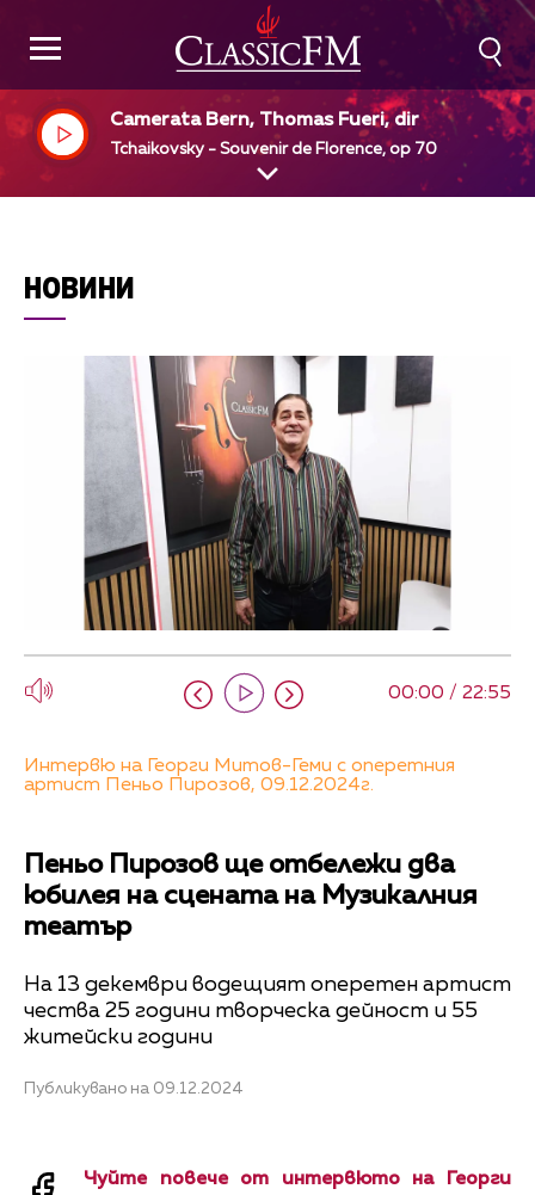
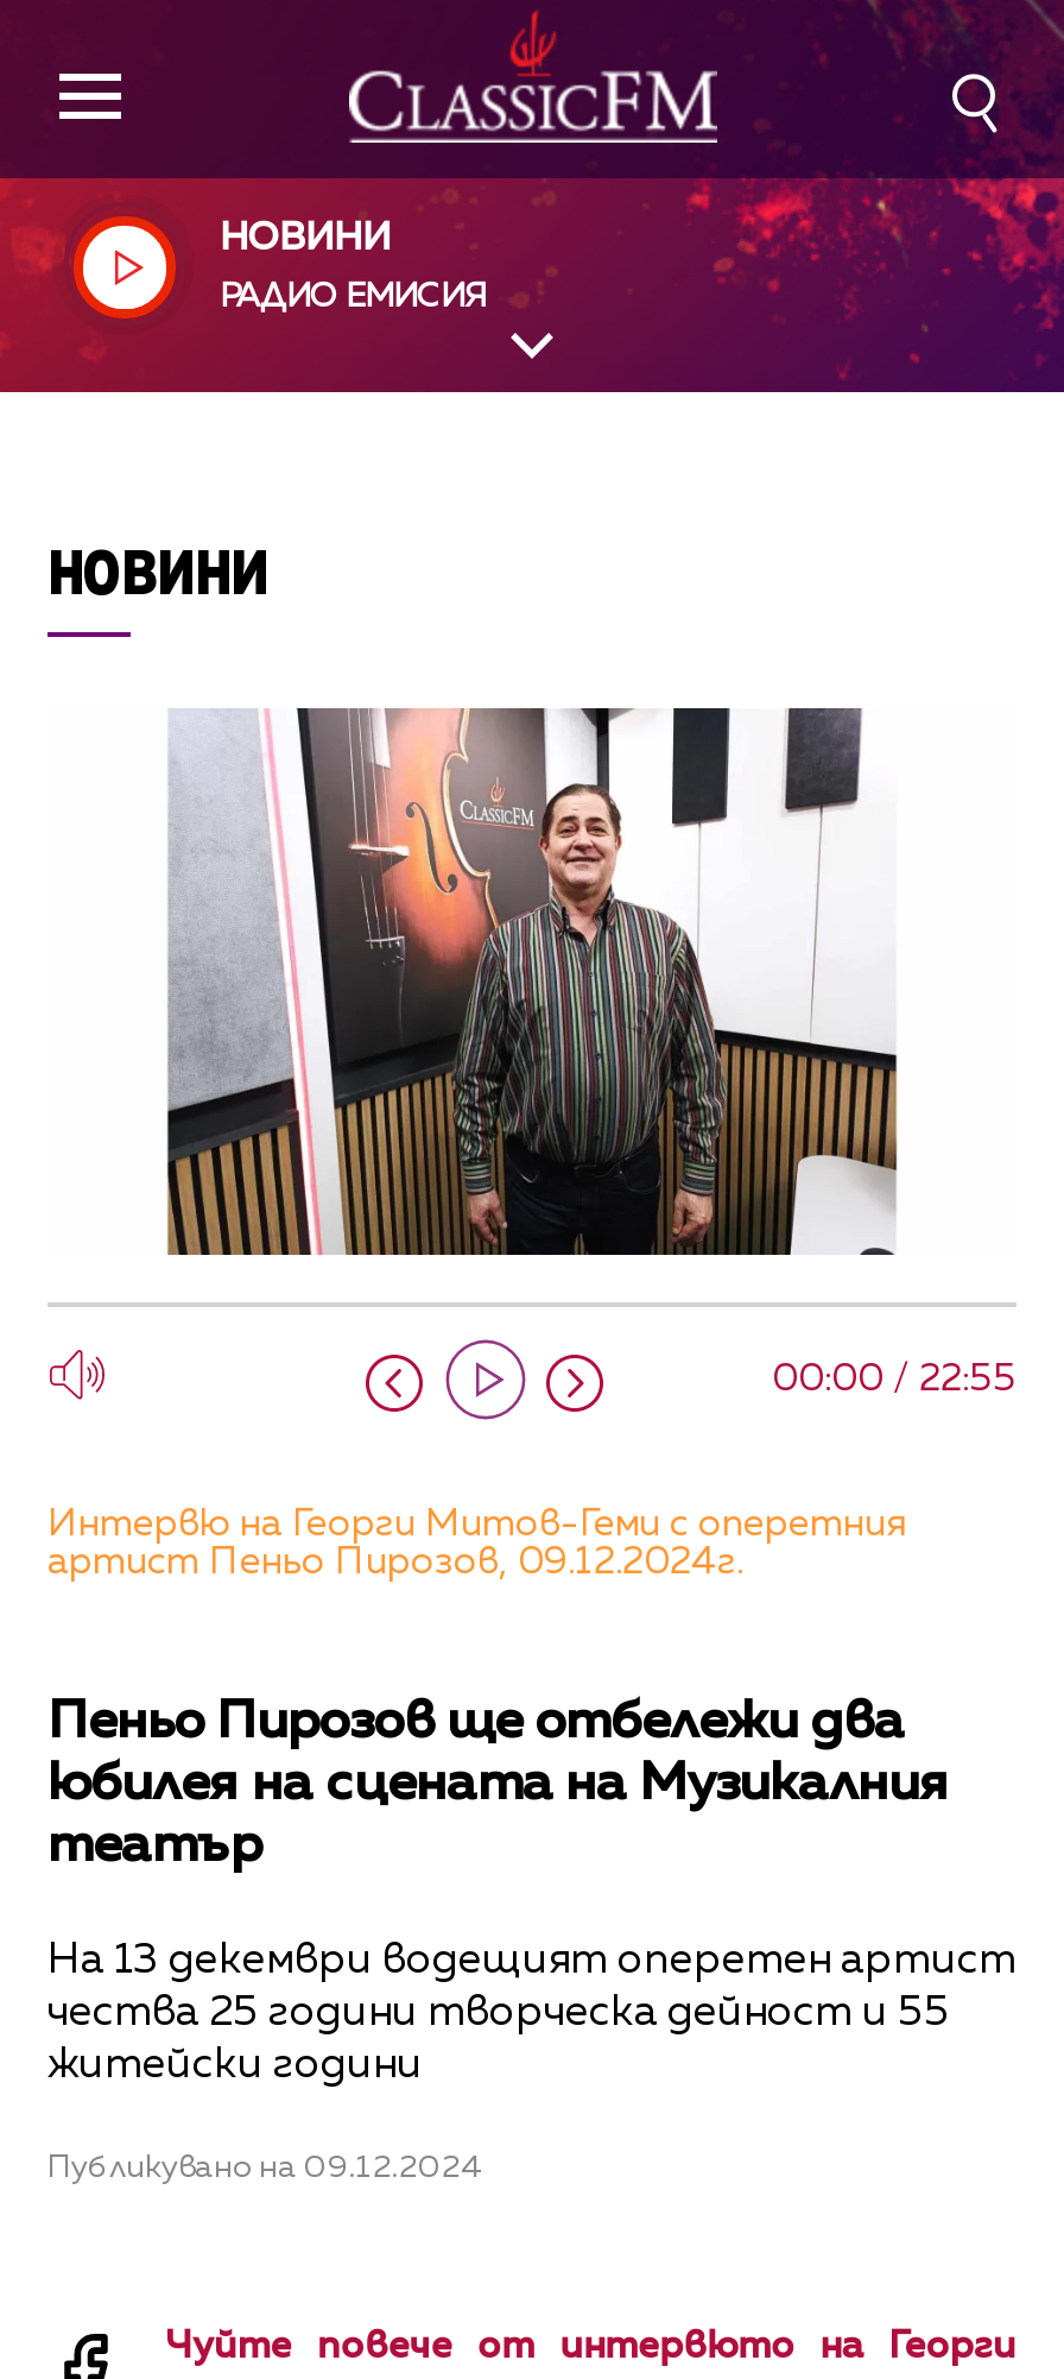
- Camerata Bern, Thomas Fueri, dir
+ НОВИНИ

- Tchaikovsky - Souvenir de Florence, op 70
+ РАДИО ЕМИСИЯ
